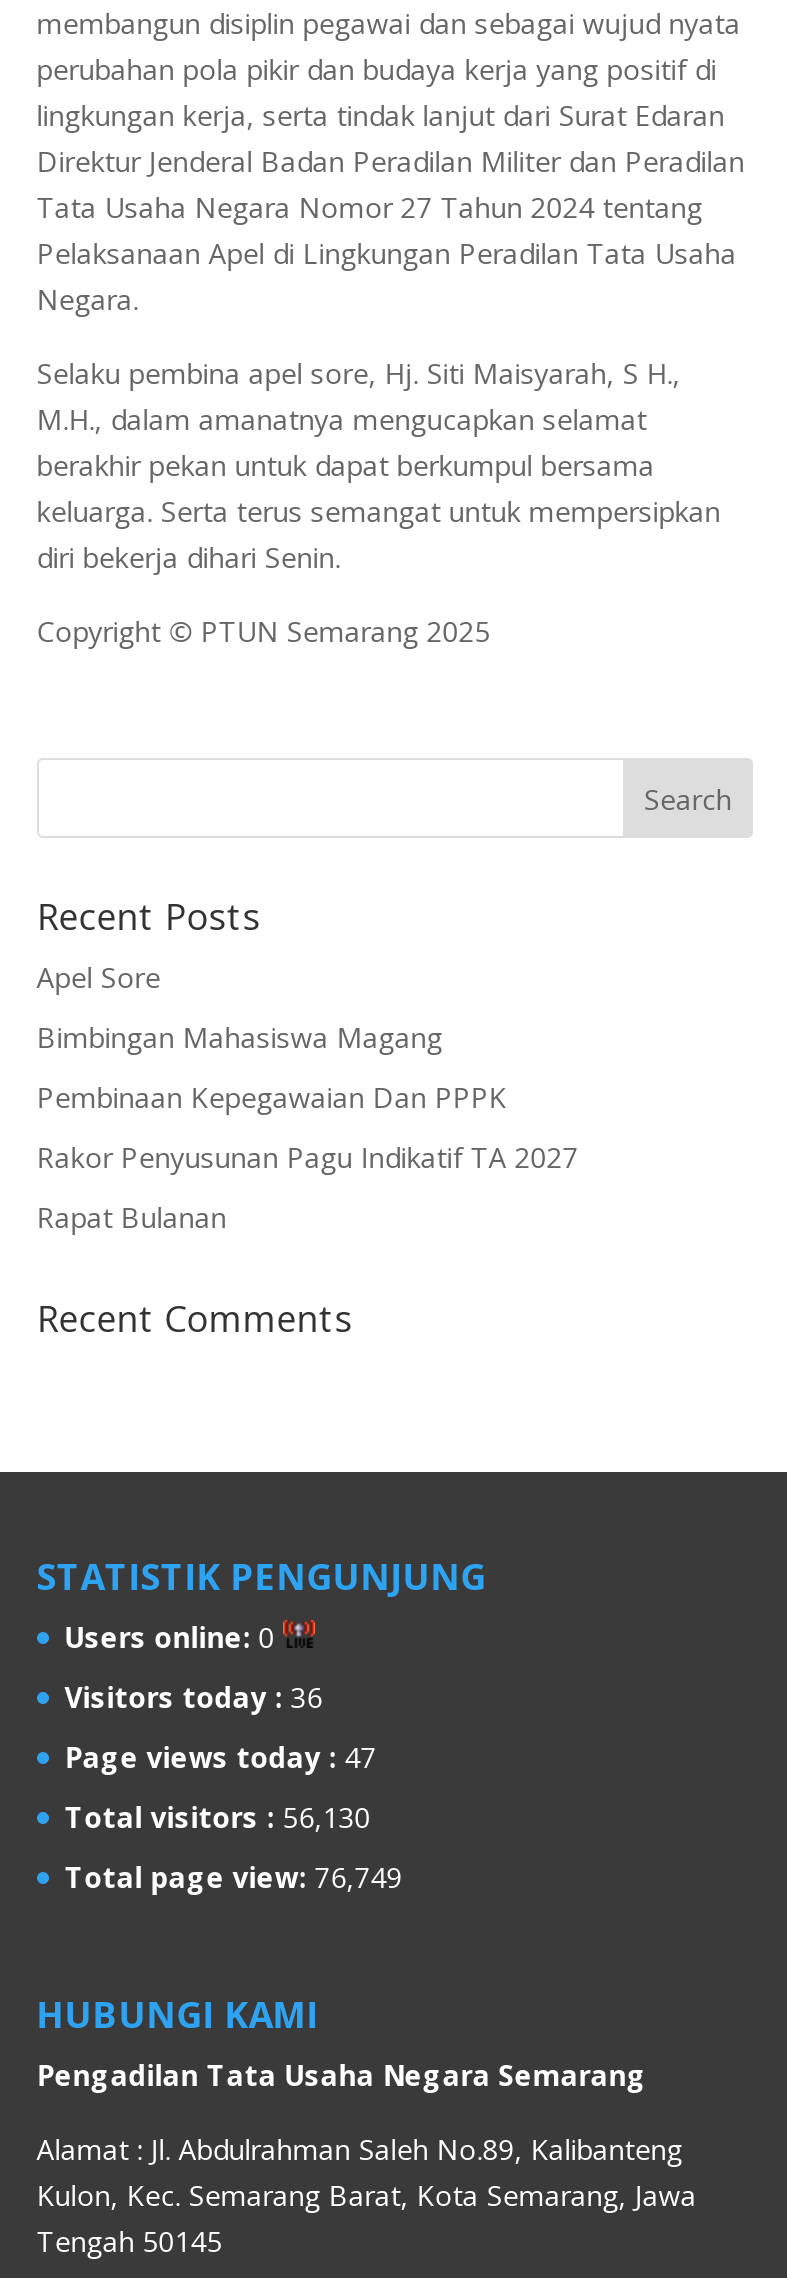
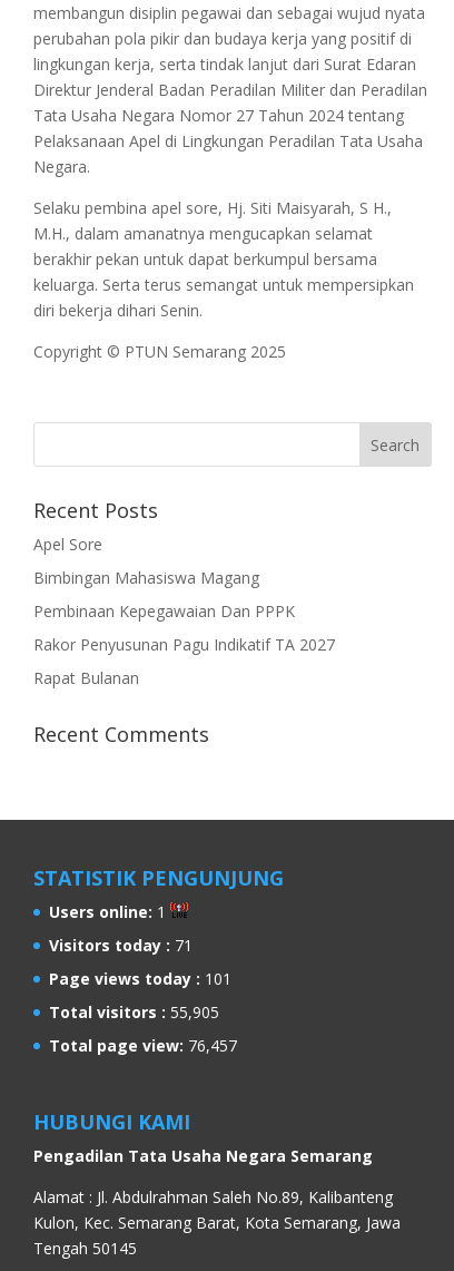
- Users online: 0
+ Users online: 1

- Visitors today : 36
+ Visitors today : 71

- Page views today : 47
+ Page views today : 101

- Total visitors : 56,130
+ Total visitors : 55,905

- Total page view: 76,749
+ Total page view: 76,457
